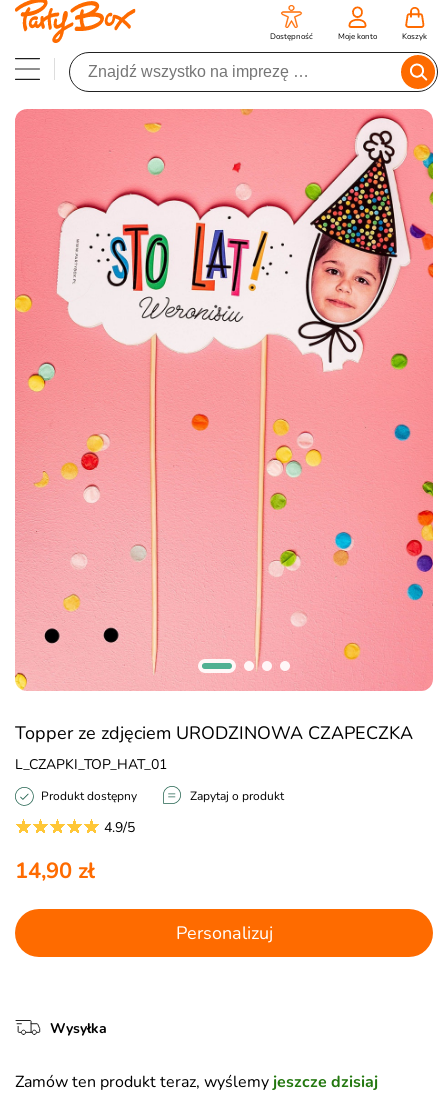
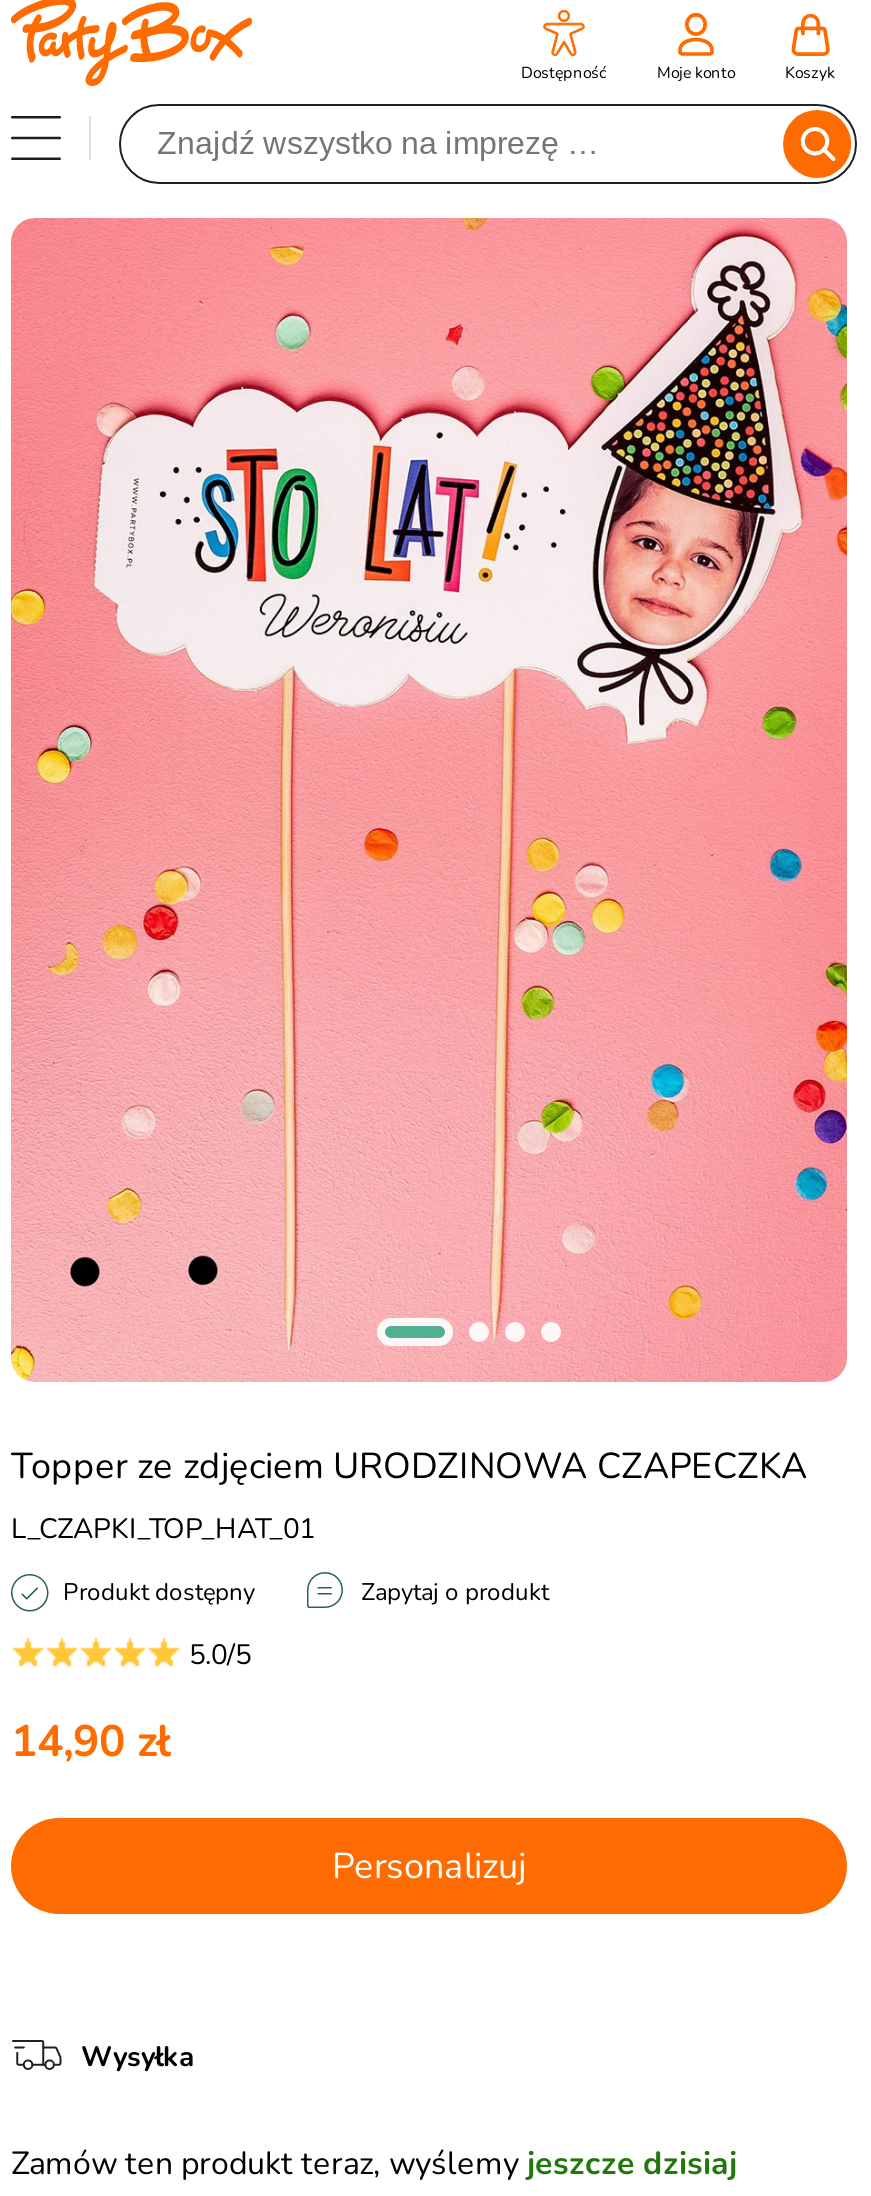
- 4.9/5
+ 5.0/5
